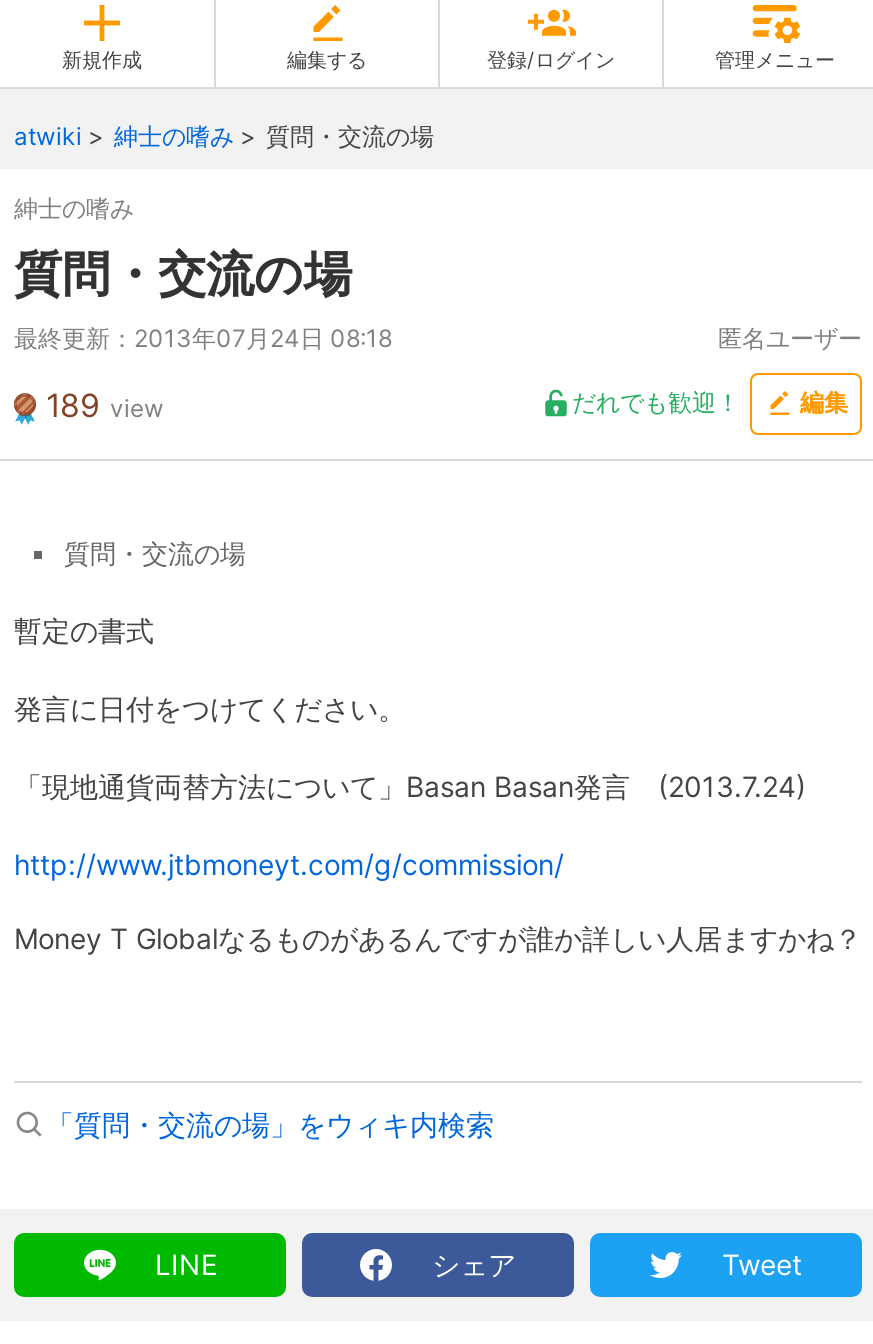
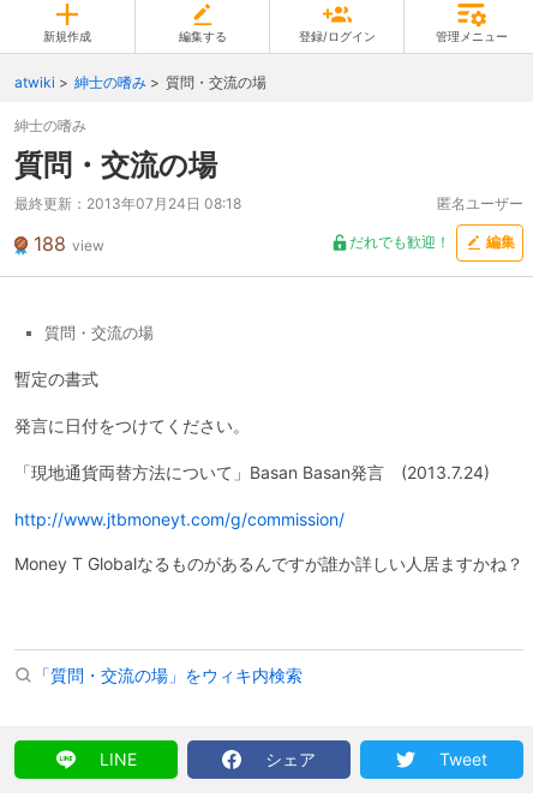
- 189 view
+ 188 view
